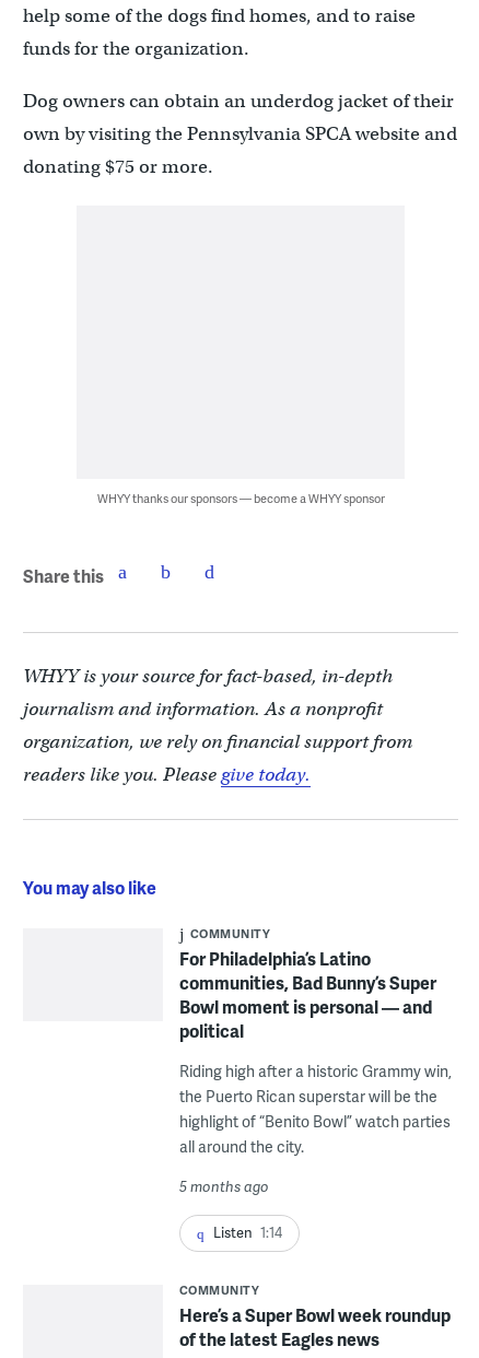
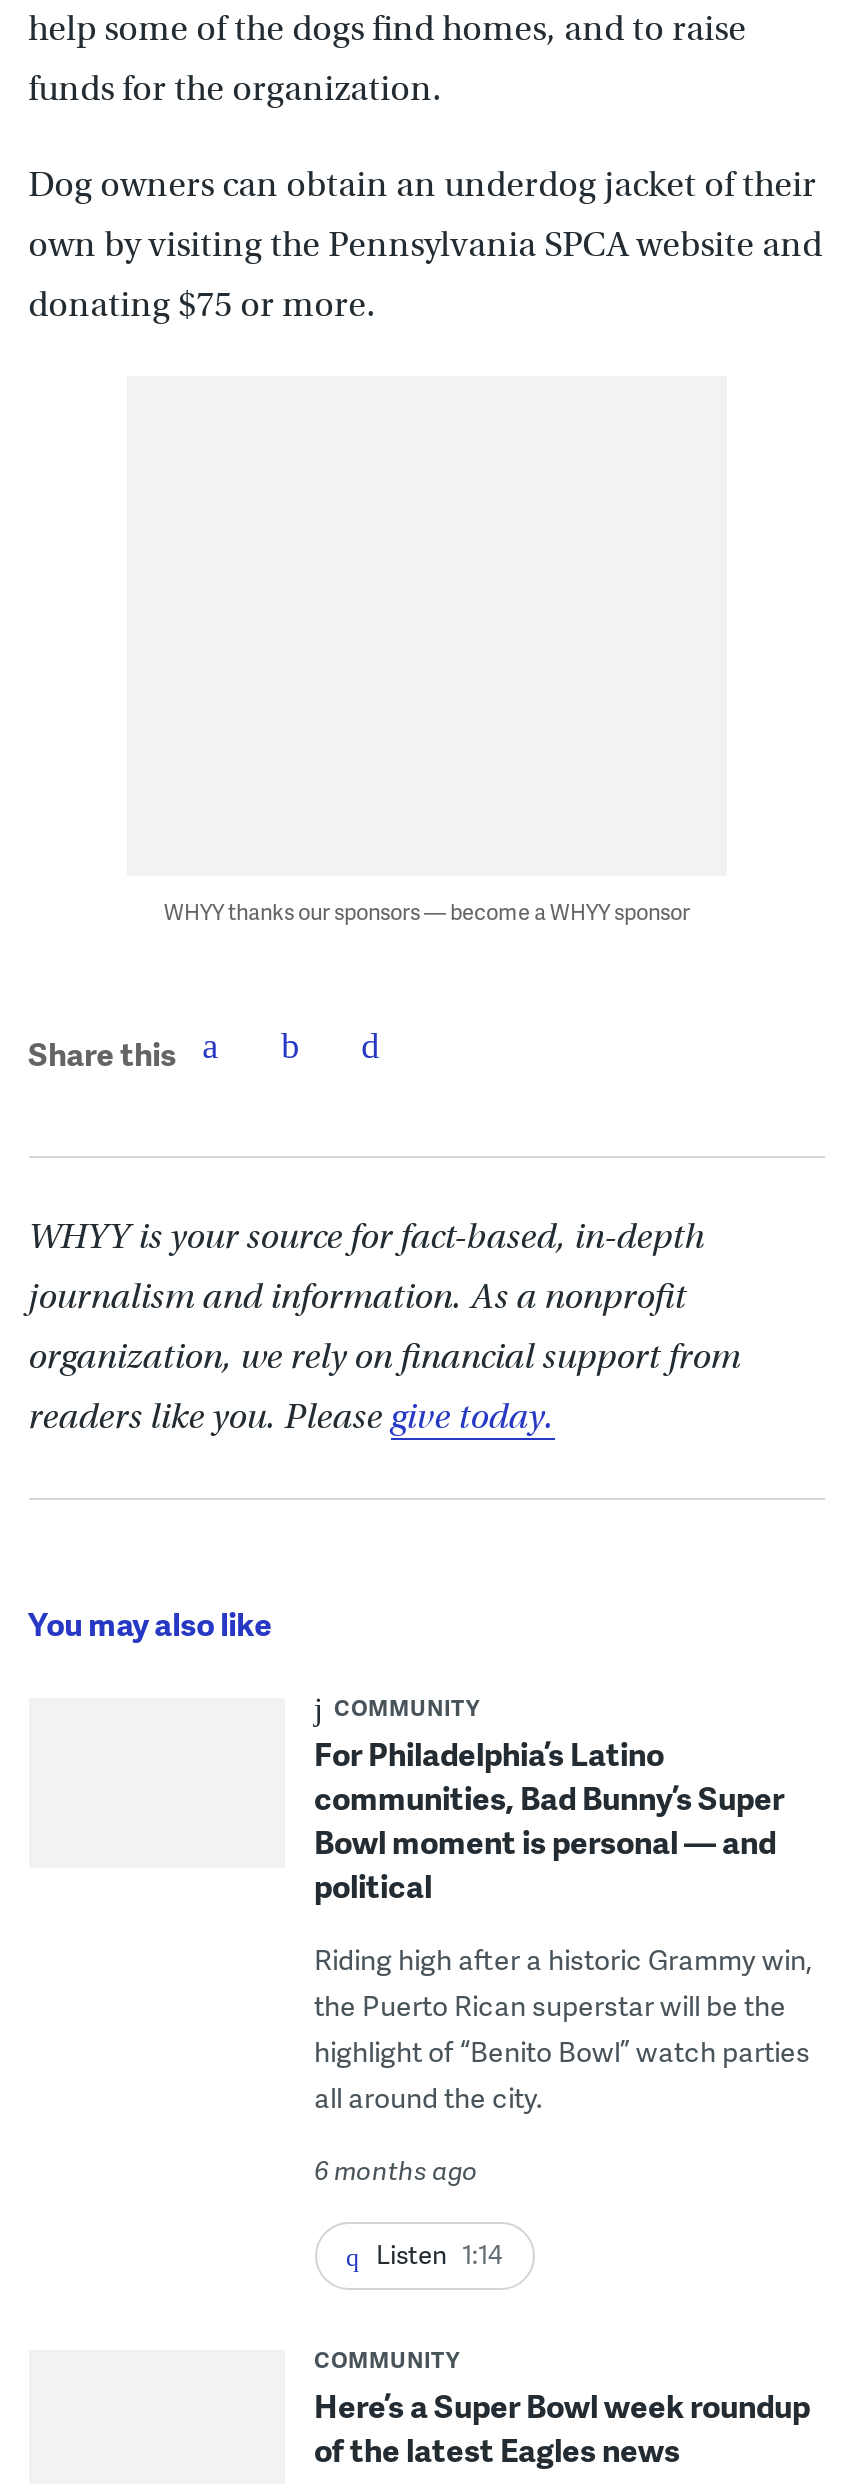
- 5 months ago
+ 6 months ago
